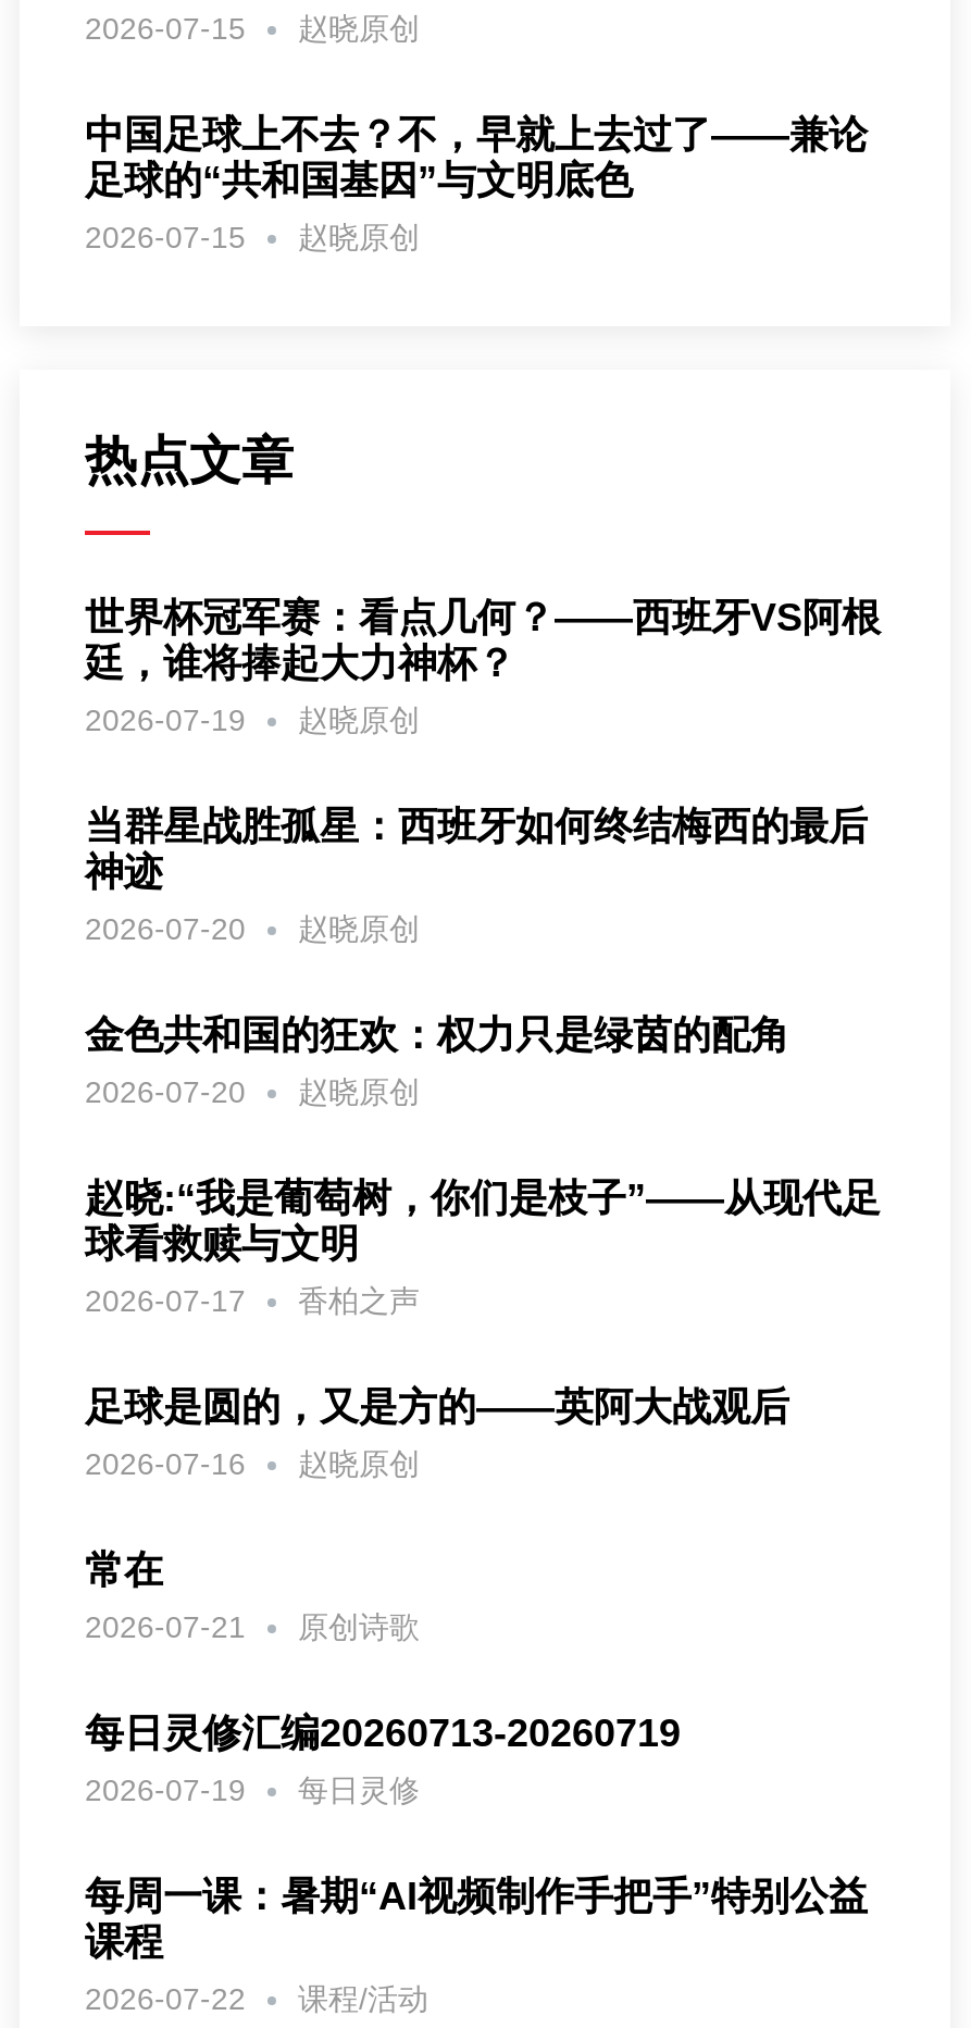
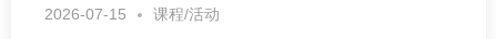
- 赵晓原创
- 中国足球上不去？不，早就上去过了——兼论
- 足球的“共和国基因”与文明底色
- 2026-07-15
- 赵晓原创

- 热点文章
- 世界杯冠军赛：看点几何？——西班牙VS阿根
- 廷，谁将捧起大力神杯？
- 2026-07-19
- 赵晓原创
- 当群星战胜孤星：西班牙如何终结梅西的最后
- 神迹
- 2026-07-20
- 赵晓原创
- 金色共和国的狂欢：权力只是绿茵的配角
- 2026-07-20
- 赵晓原创
- 赵晓:“我是葡萄树，你们是枝子”——从现代足
- 球看救赎与文明
- 2026-07-17
- 香柏之声
- 足球是圆的，又是方的——英阿大战观后
- 2026-07-16
- 赵晓原创
- 常在
- 2026-07-21
- 原创诗歌
- 每日灵修汇编20260713-20260719
- 2026-07-19
- 每日灵修
- 每周一课：暑期“AI视频制作手把手”特别公益
- 课程
- 2026-07-22
